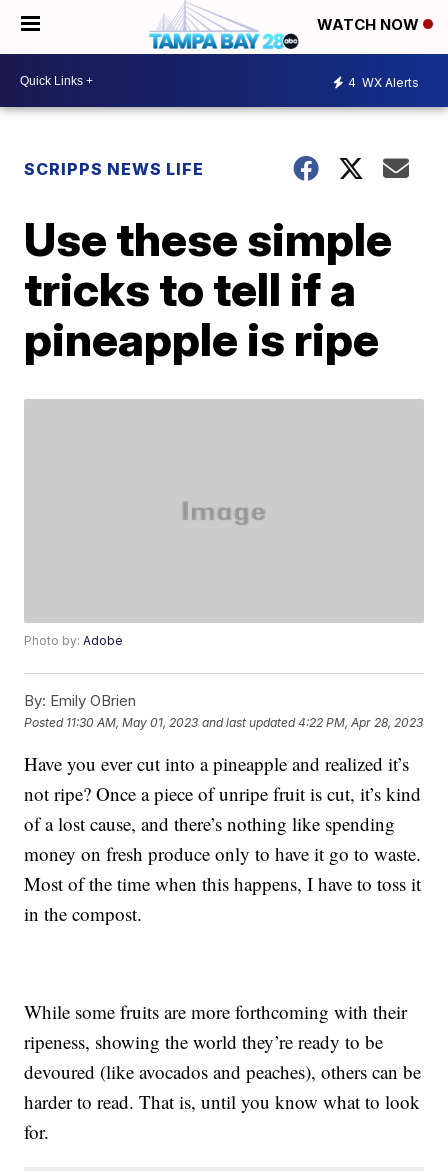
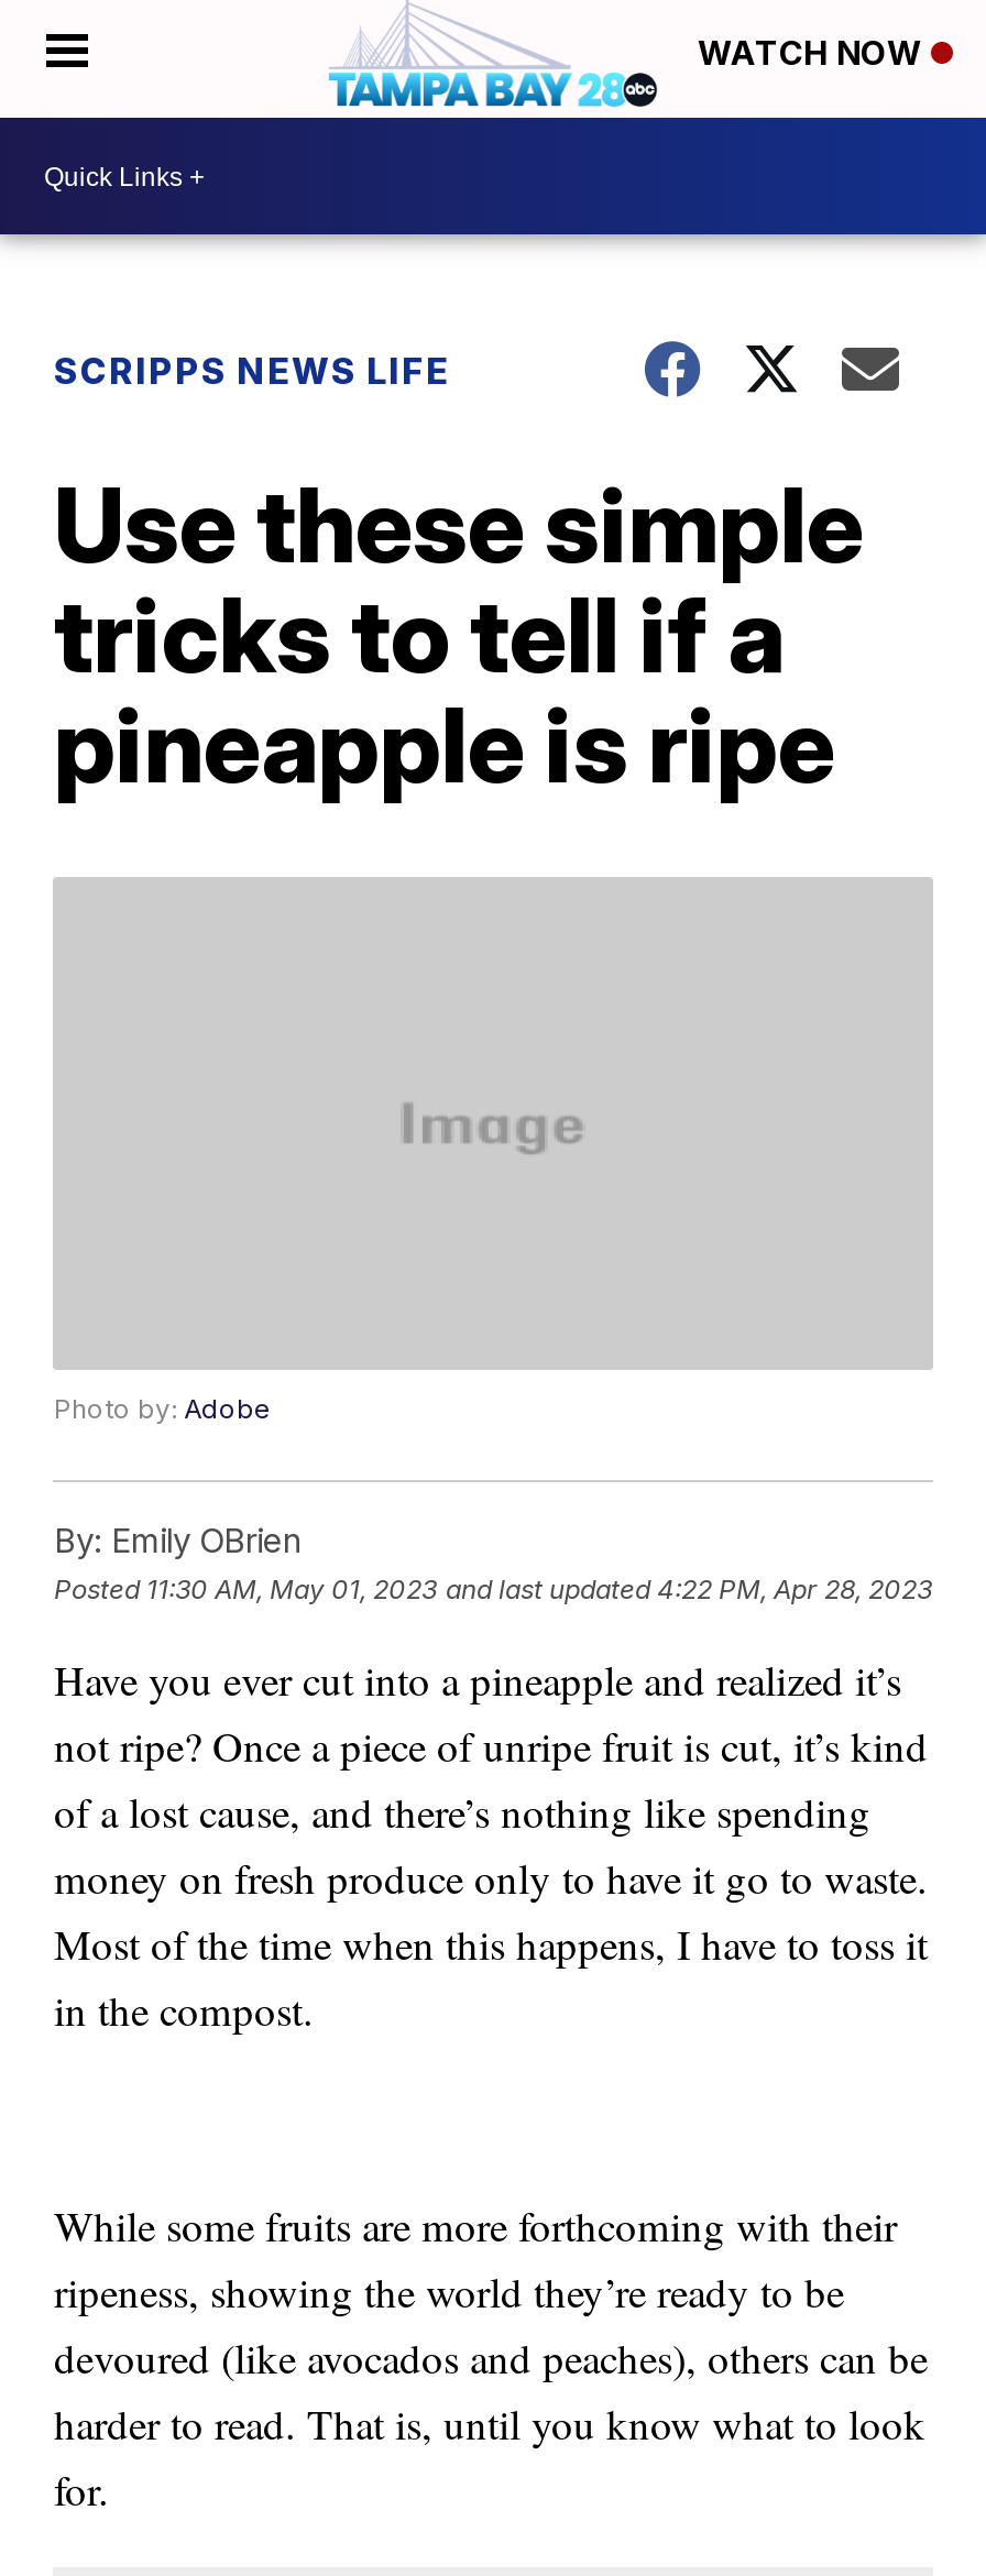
- 4 WX Alerts
